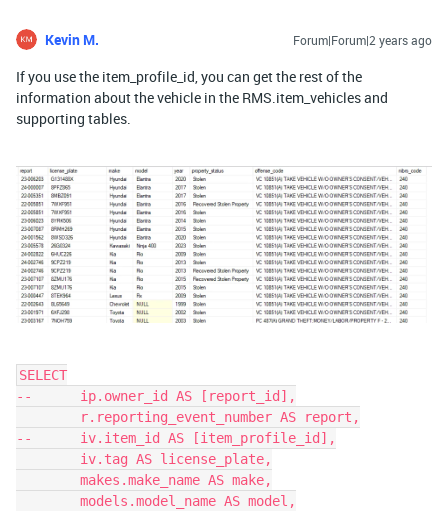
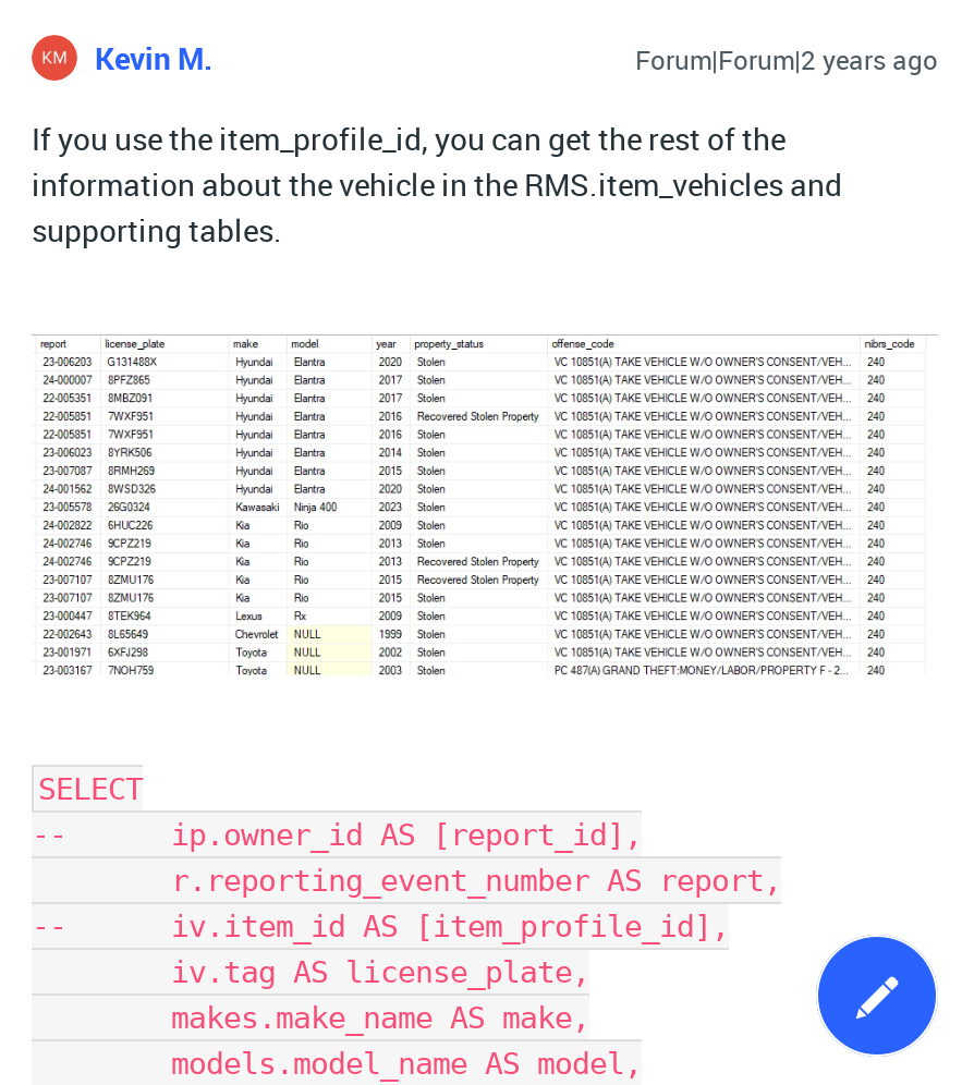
+ [image]
